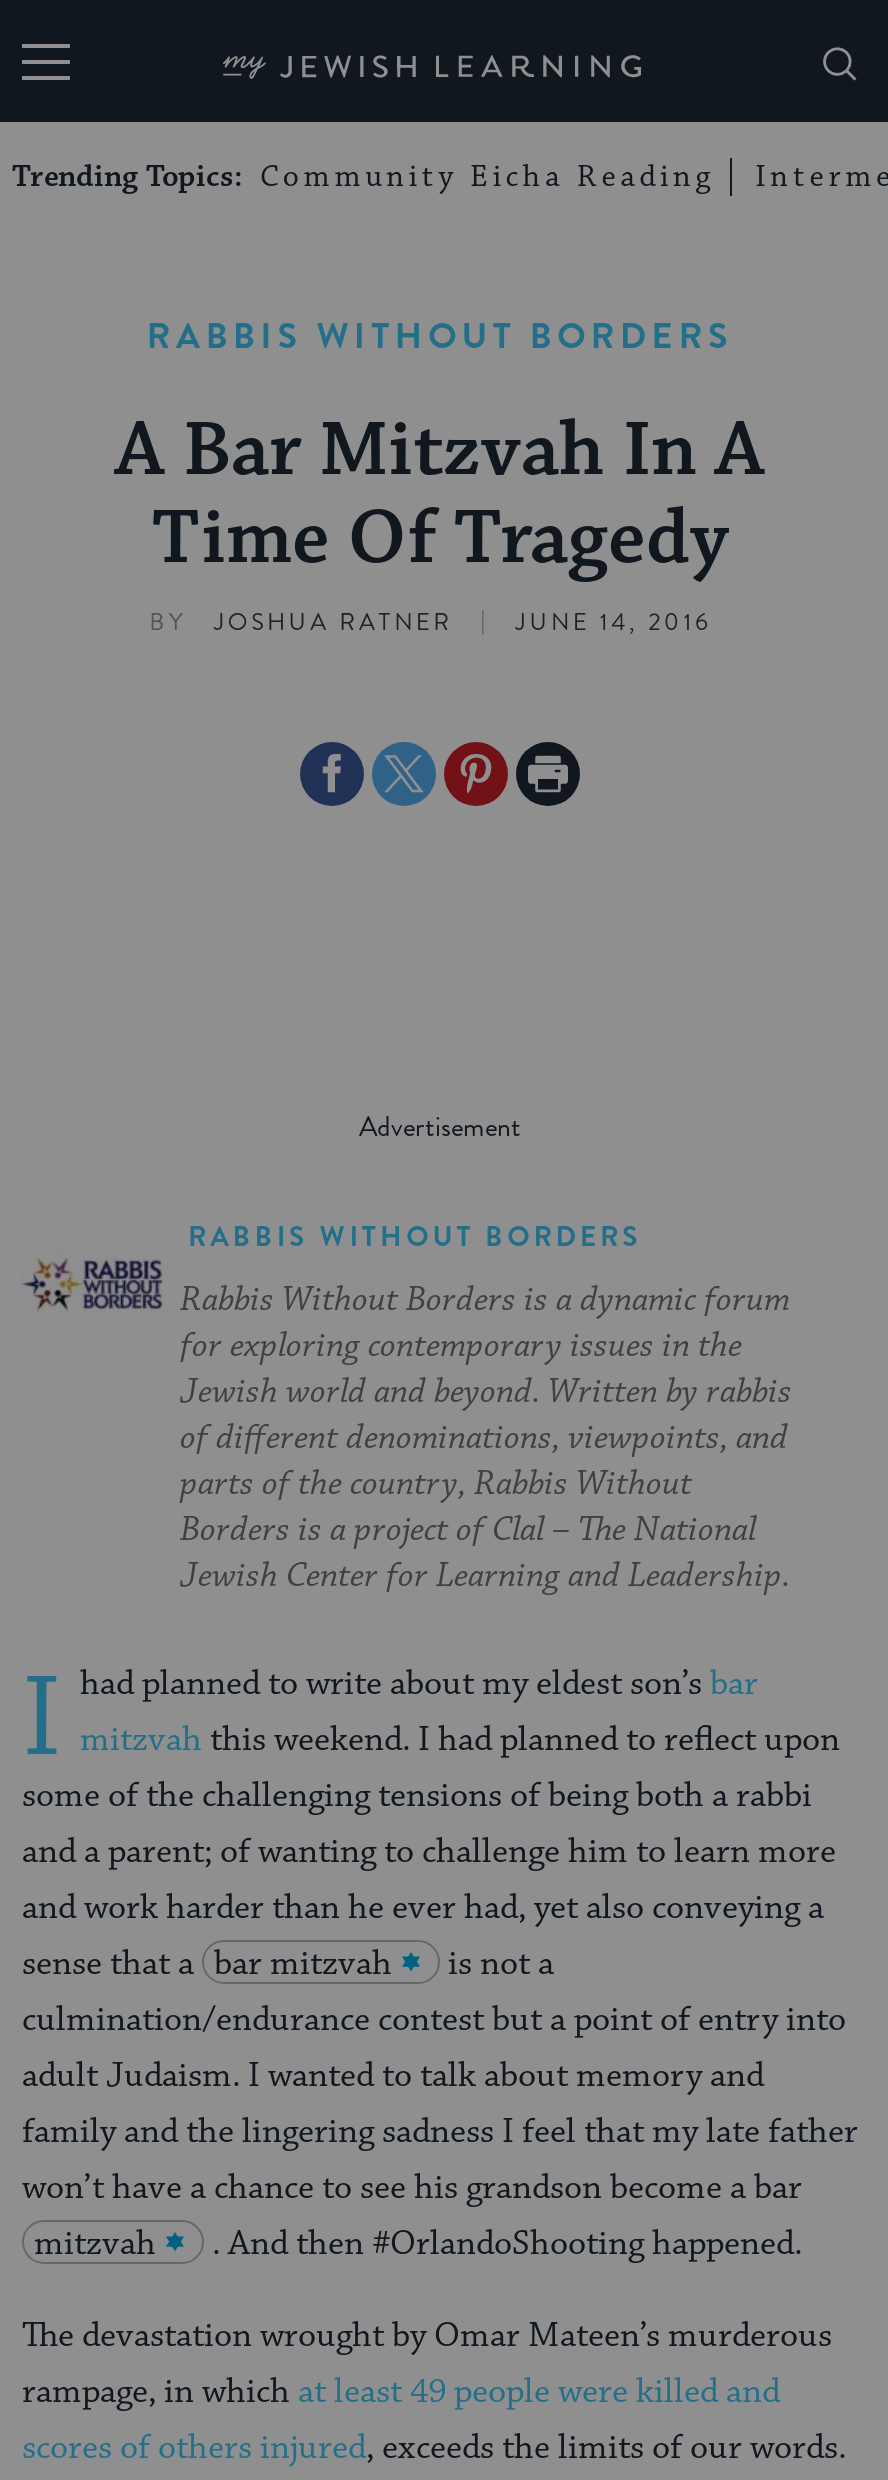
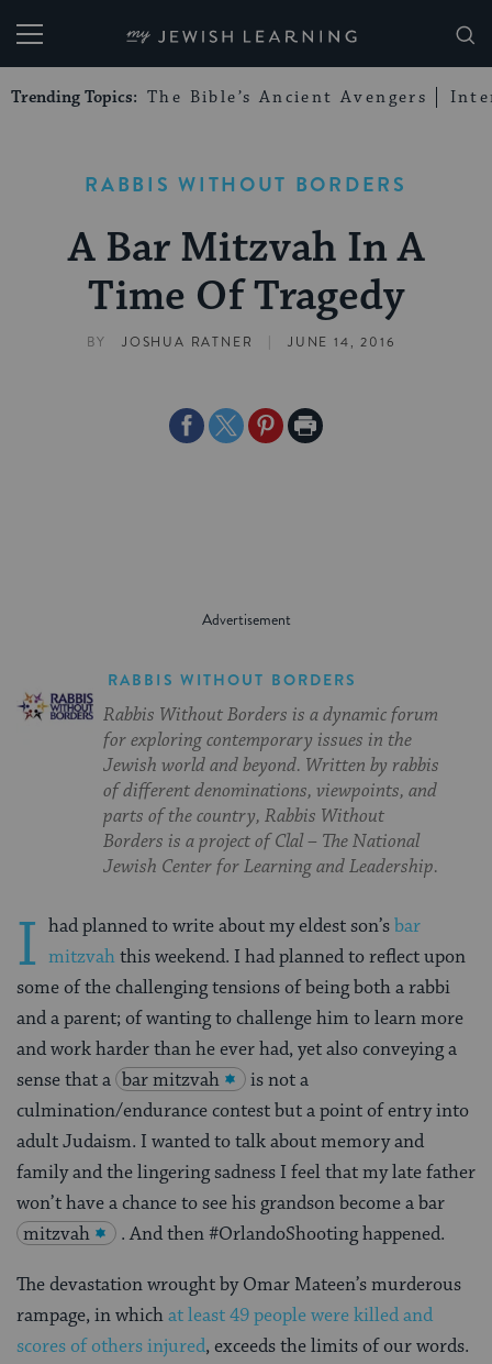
- Trending Topics: Community Eicha Reading
+ Trending Topics: The Bible’s Ancient Avengers
